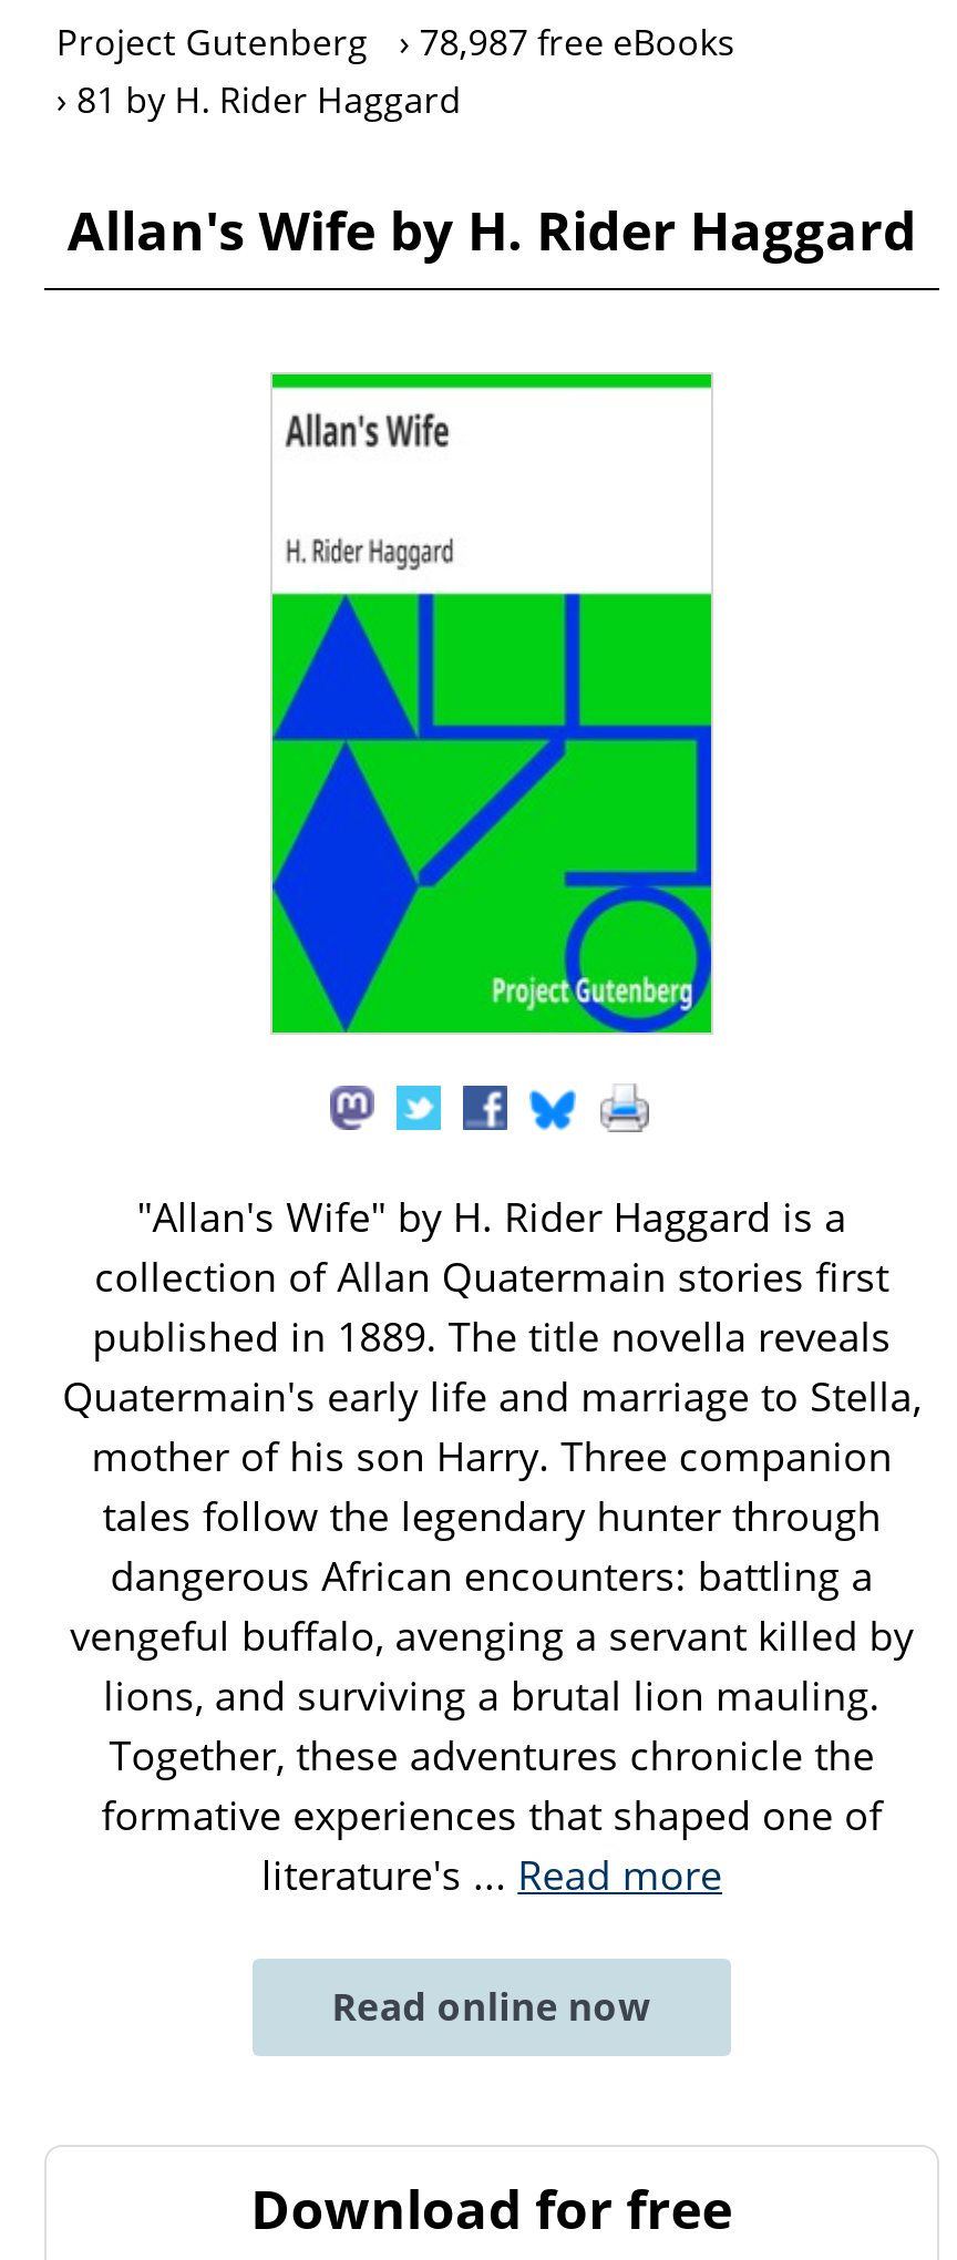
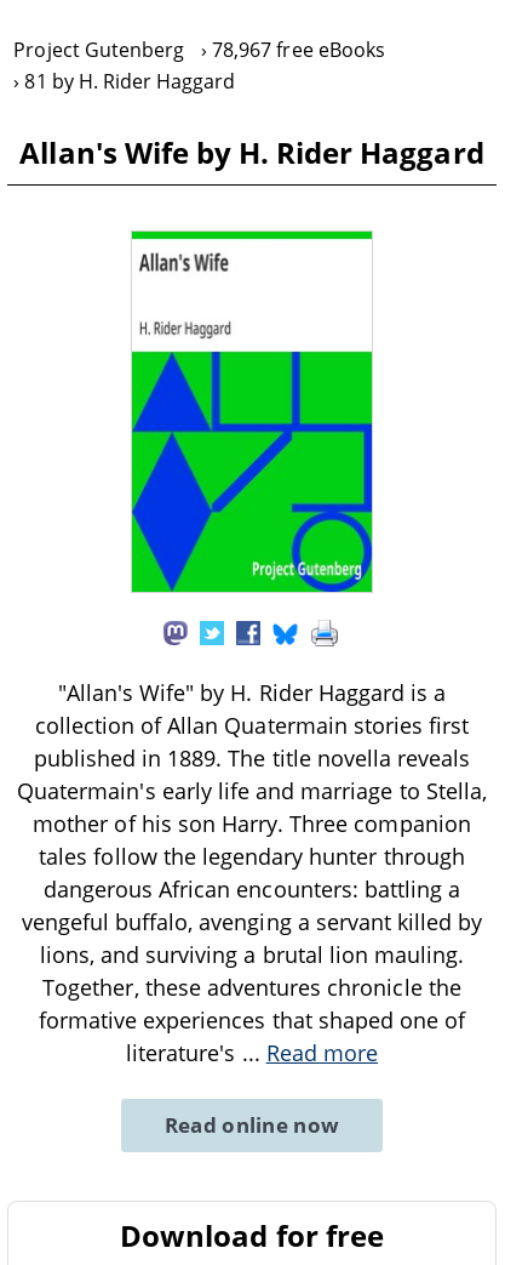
- Project Gutenberg 78,987 free eBooks
+ Project Gutenberg 78,967 free eBooks
